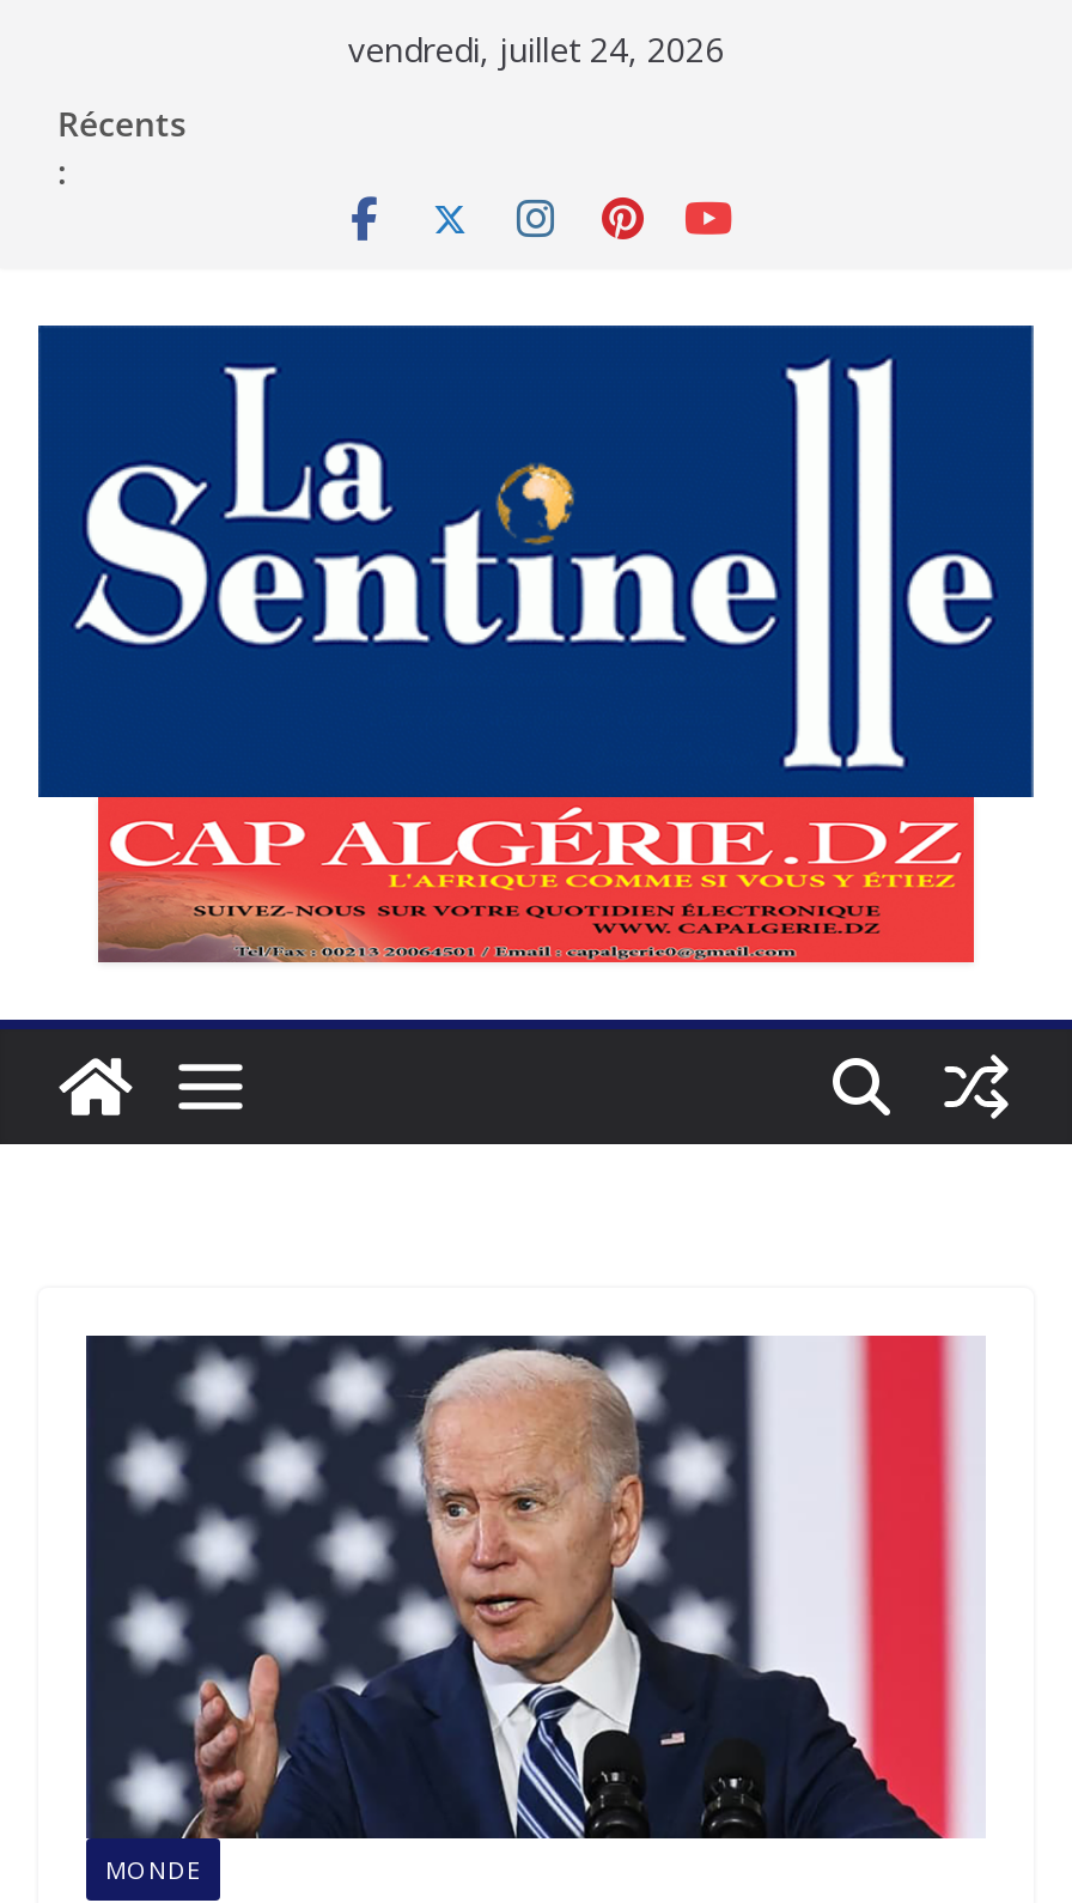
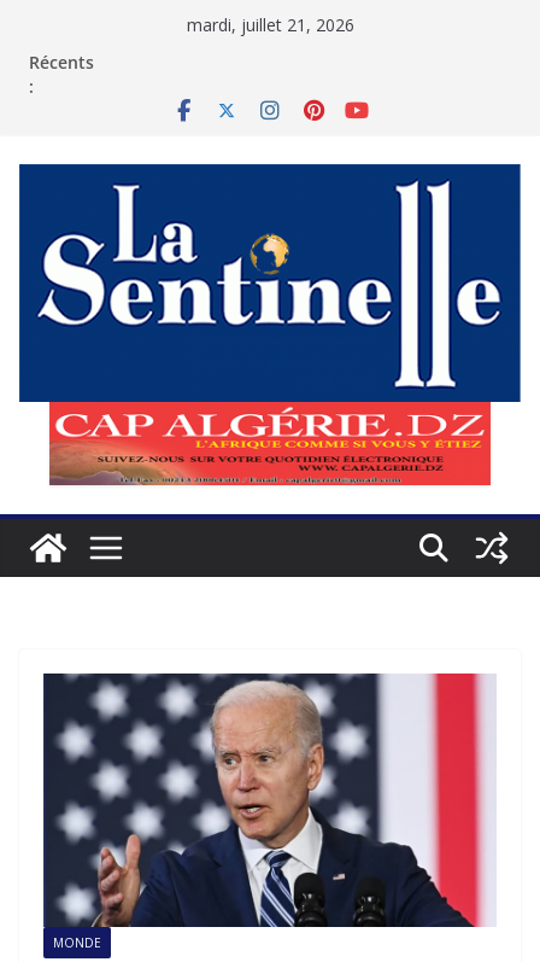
- vendredi, juillet 24, 2026
+ mardi, juillet 21, 2026
